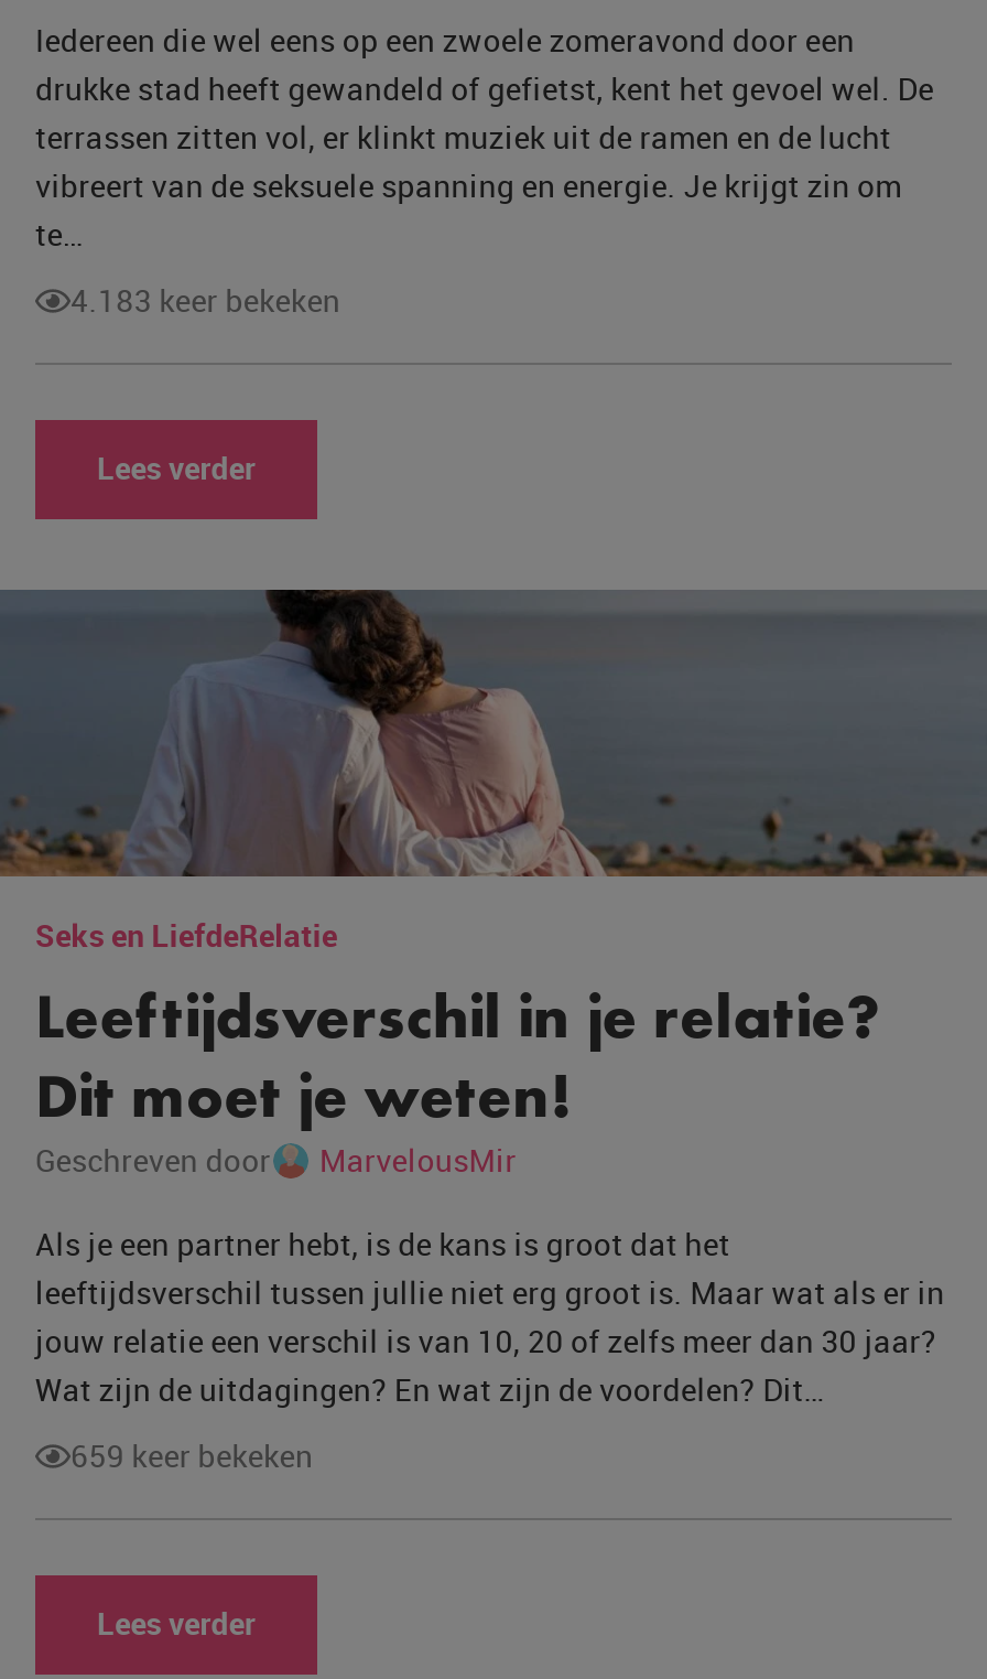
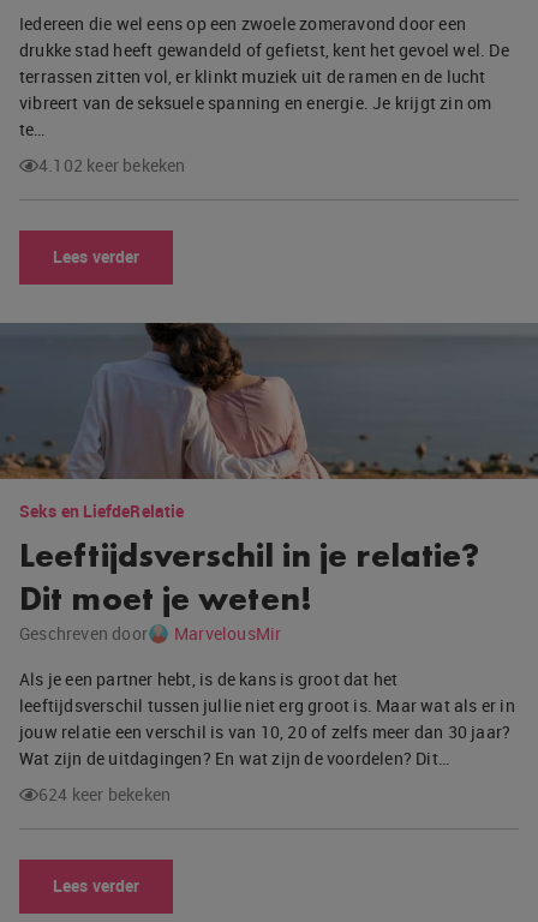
- 4.183 keer bekeken
+ 4.102 keer bekeken

- 659 keer bekeken
+ 624 keer bekeken
